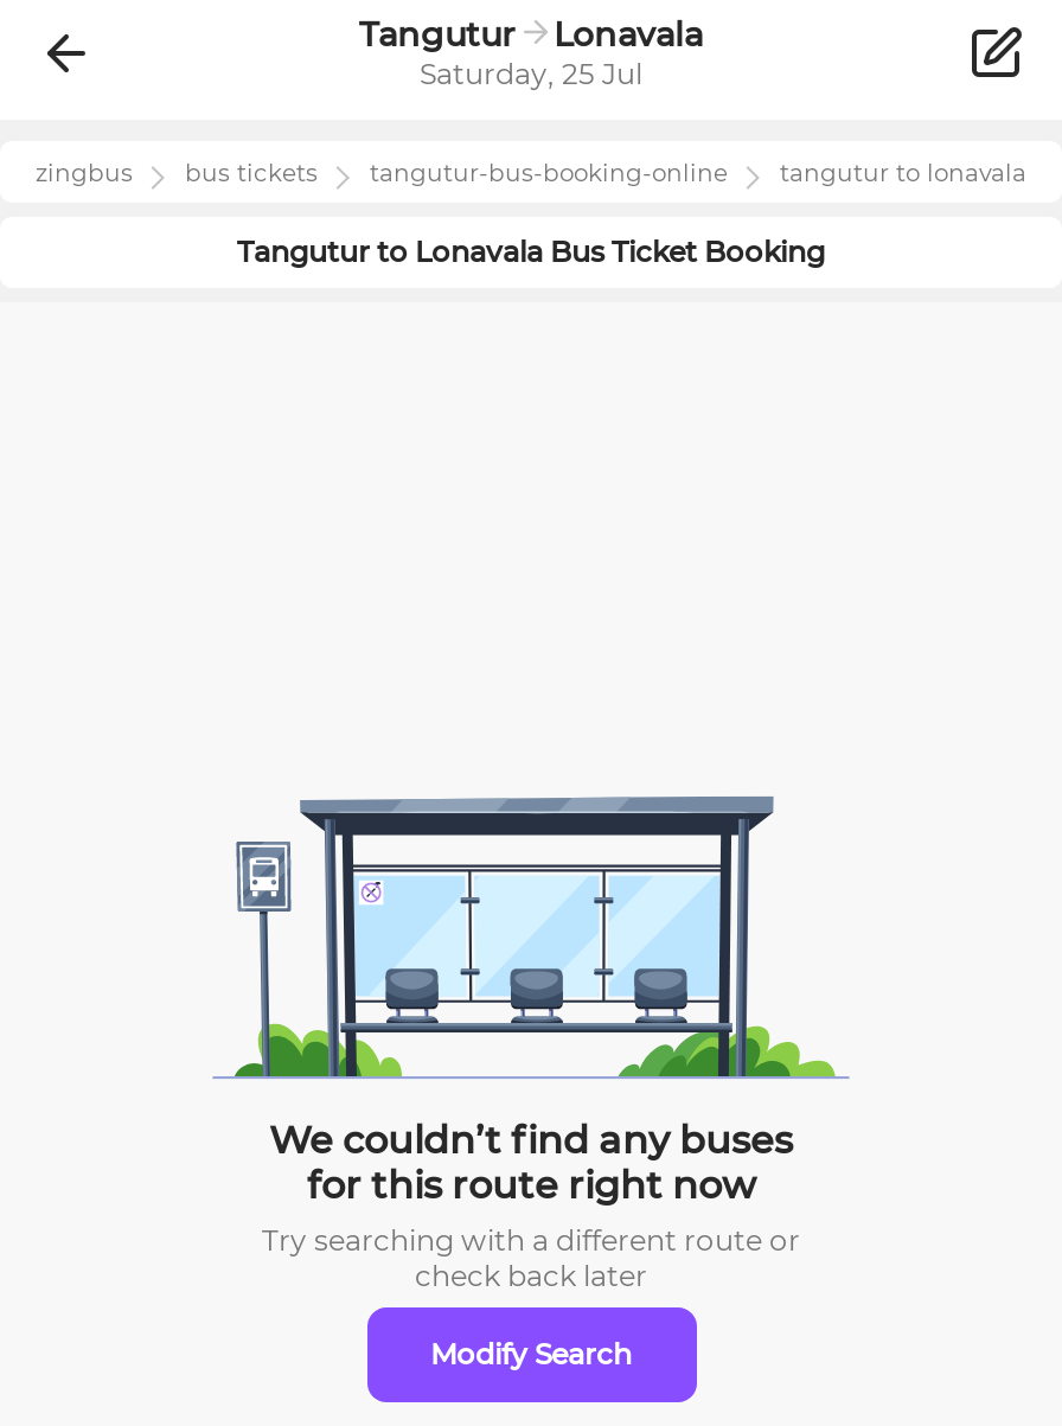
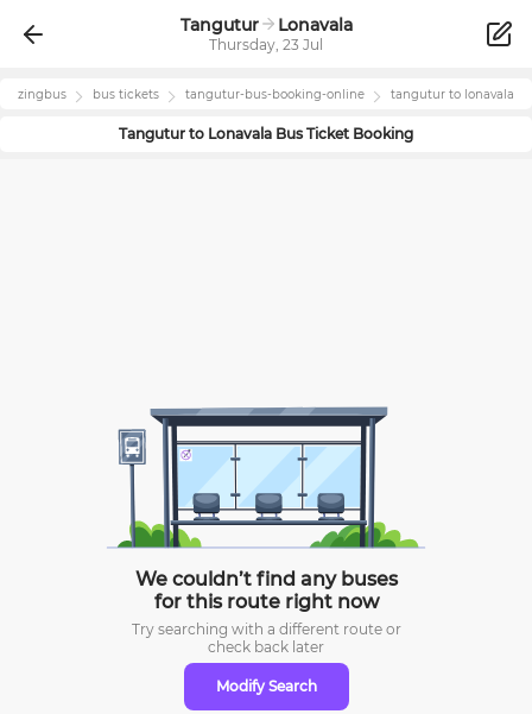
- Saturday, 25 Jul
+ Thursday, 23 Jul
